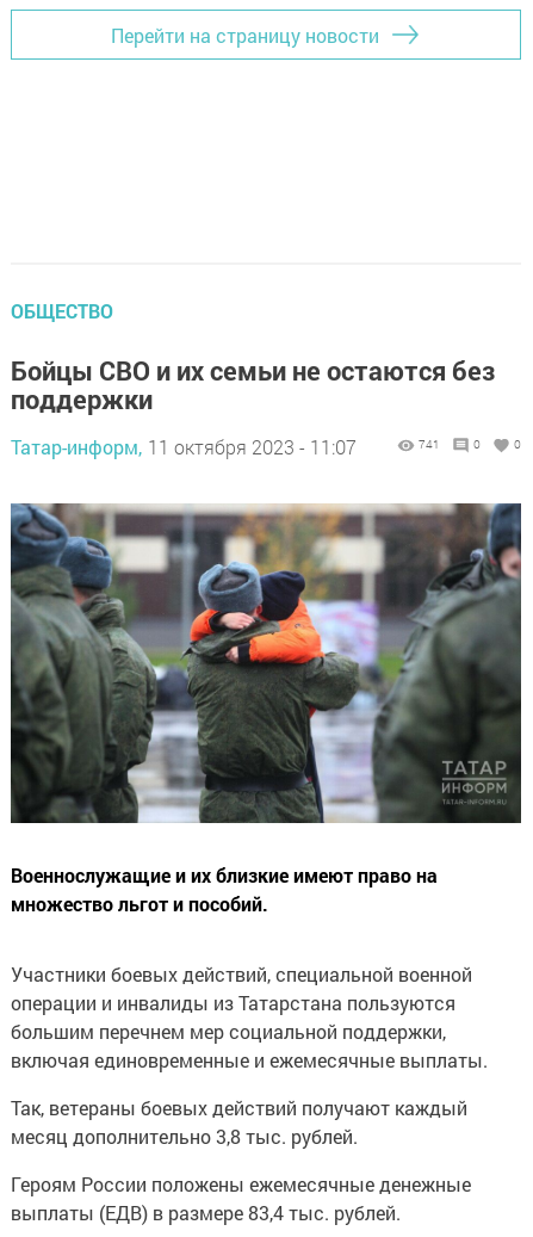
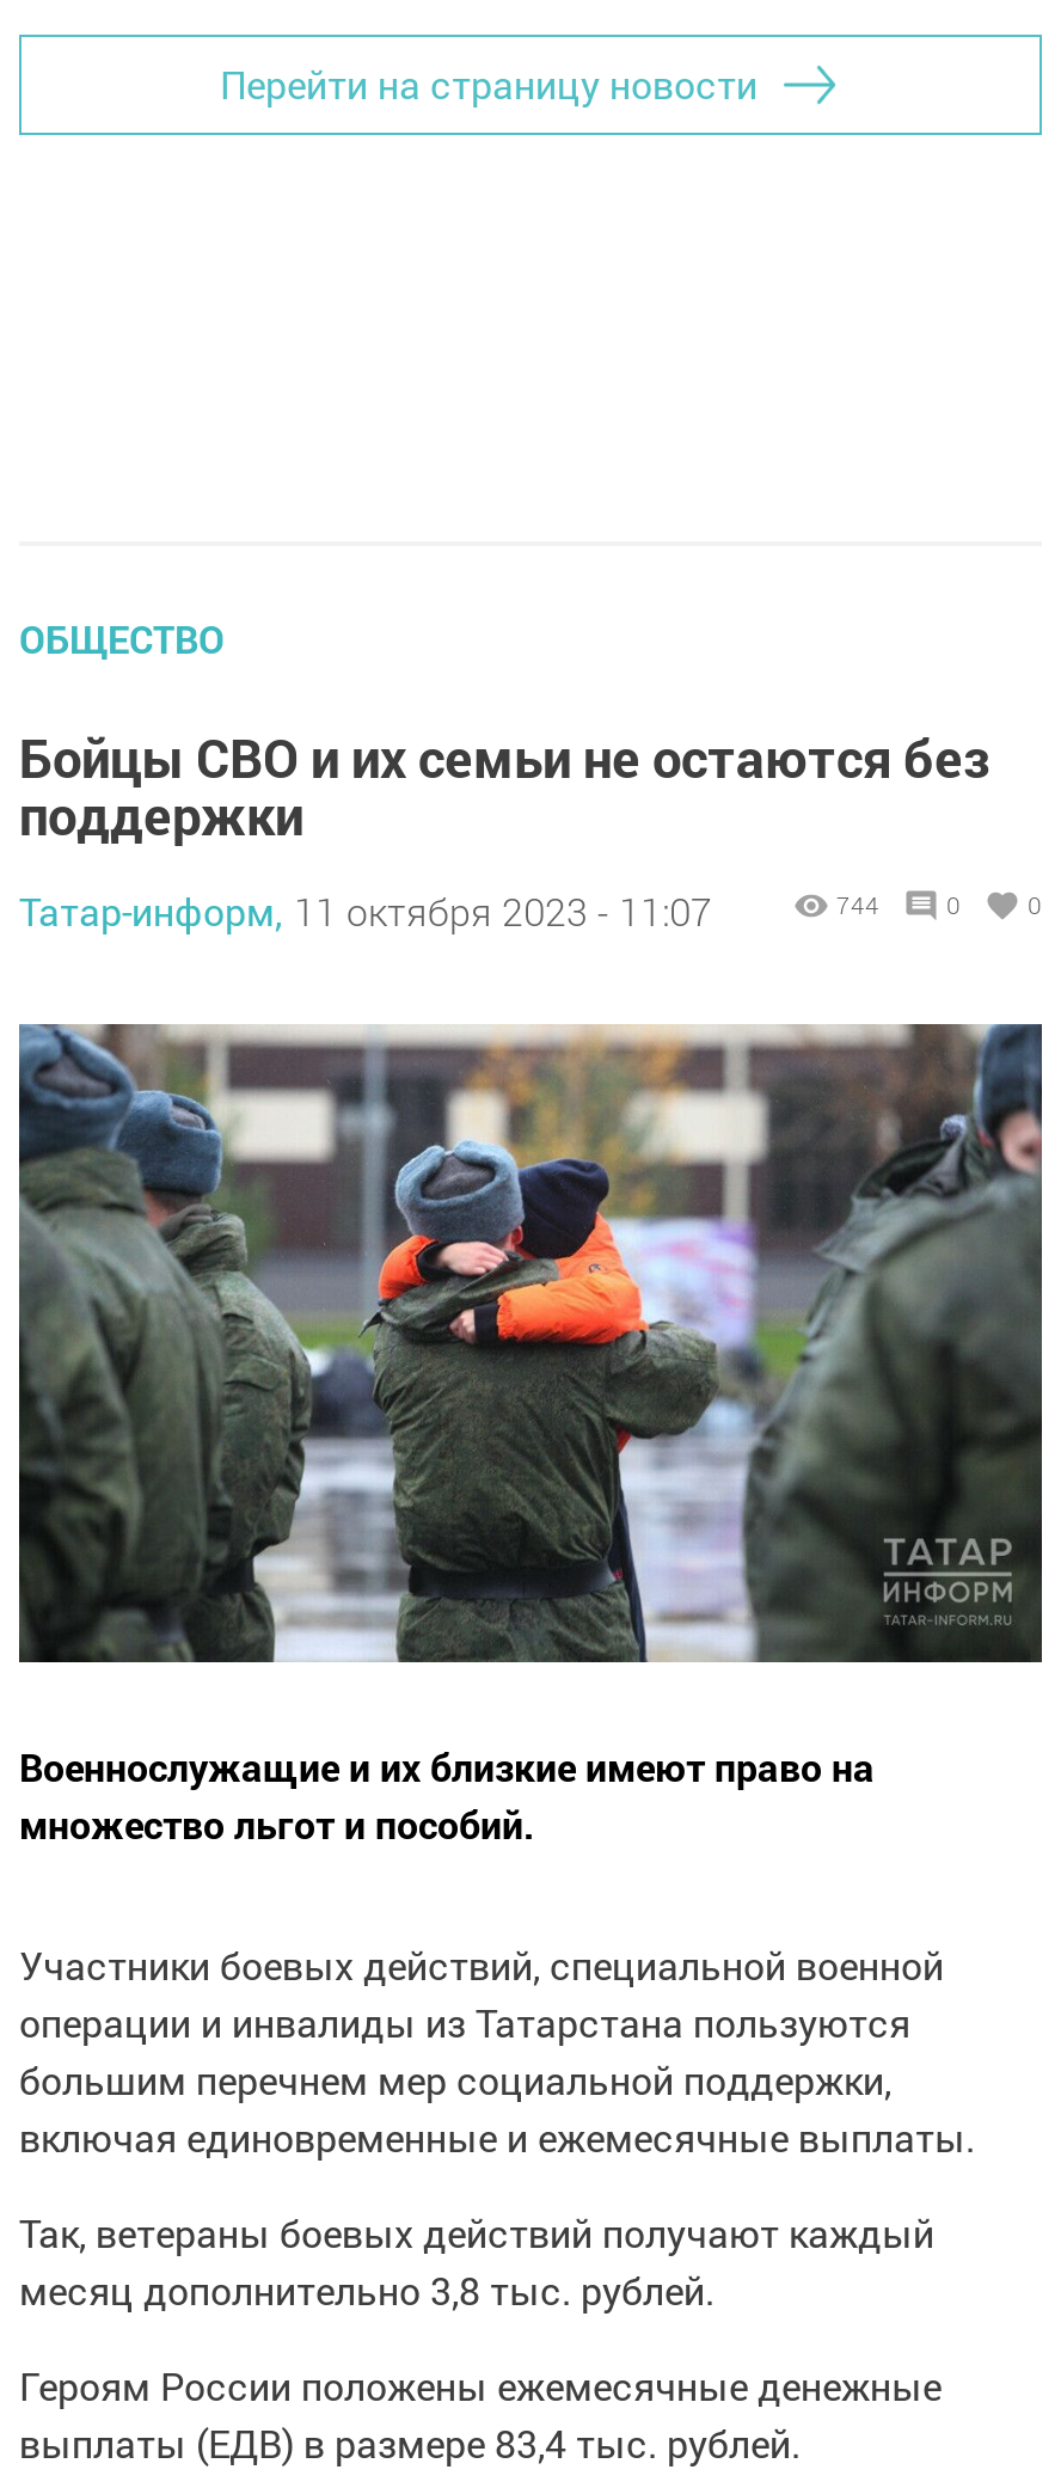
- 741
+ 744
